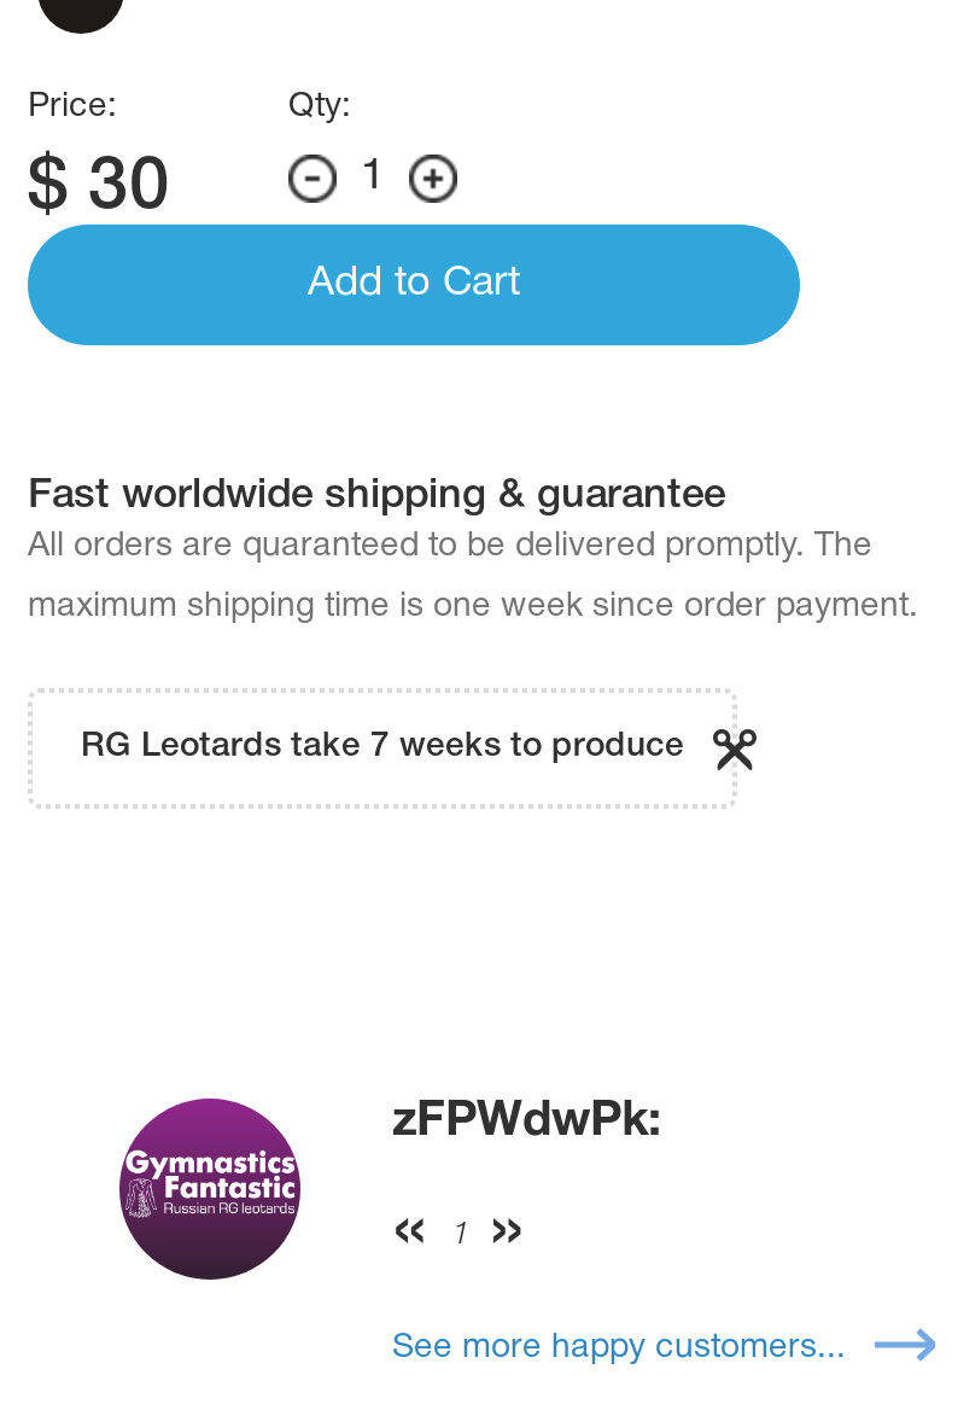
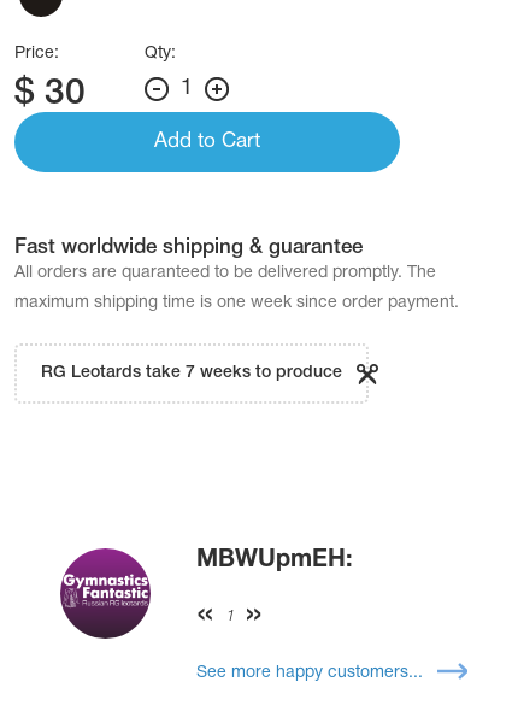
- zFPWdwPk:
+ MBWUpmEH:
